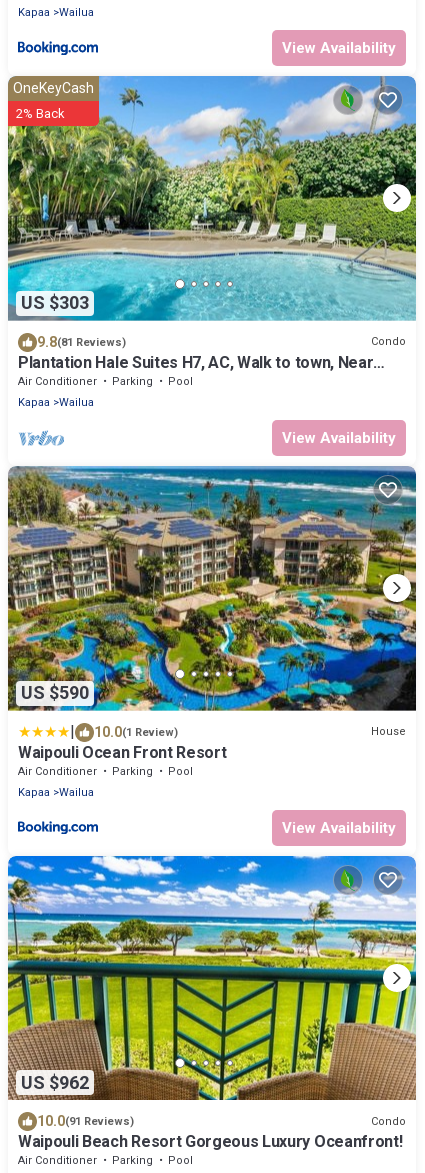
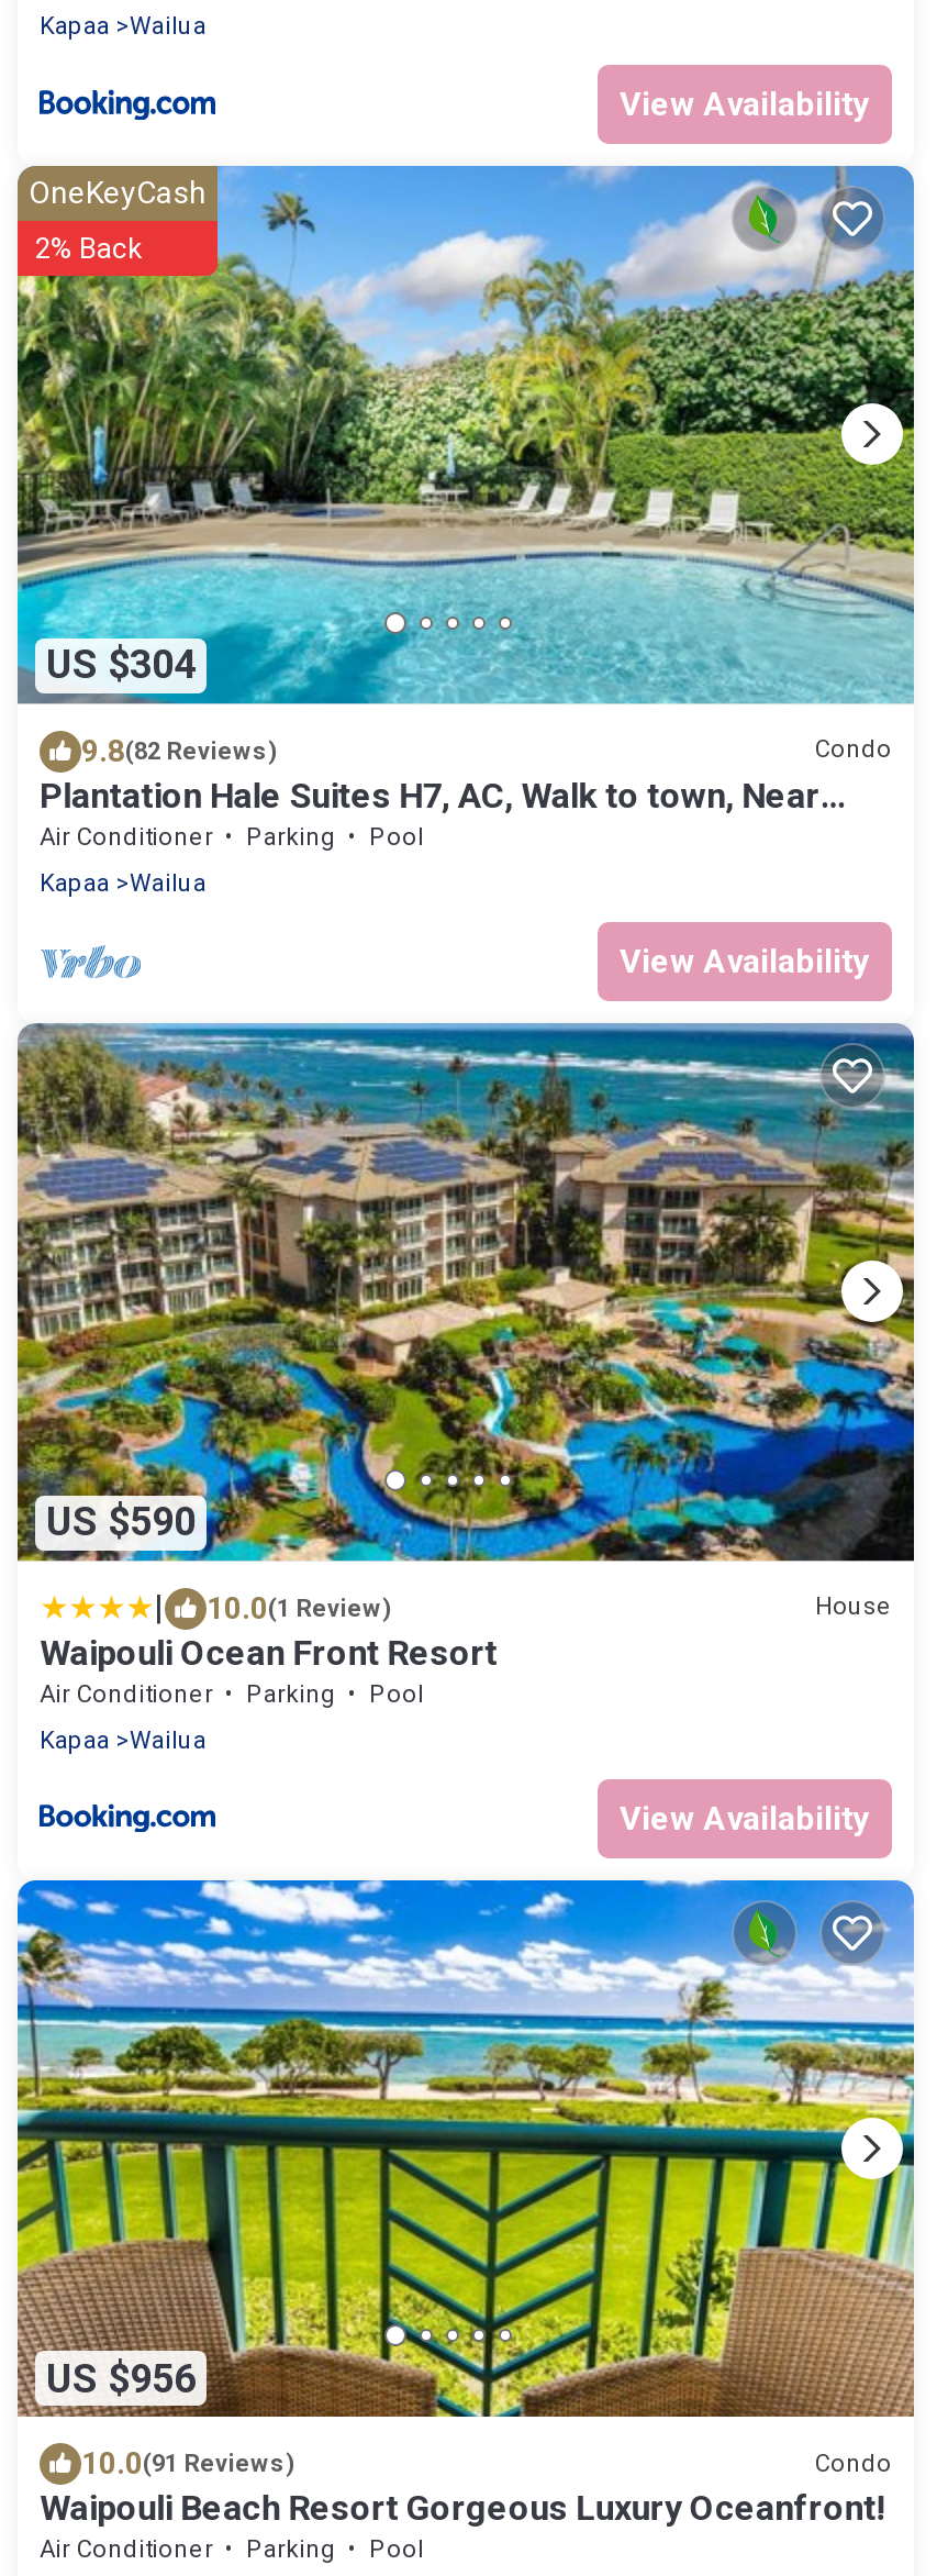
- US $303
+ US $304

- 9.8(81 Reviews)
+ 9.8(82 Reviews)

- US $962
+ US $956
